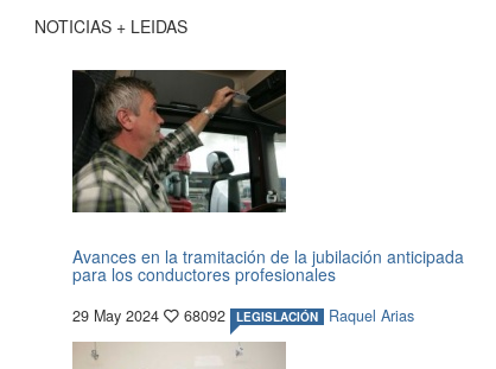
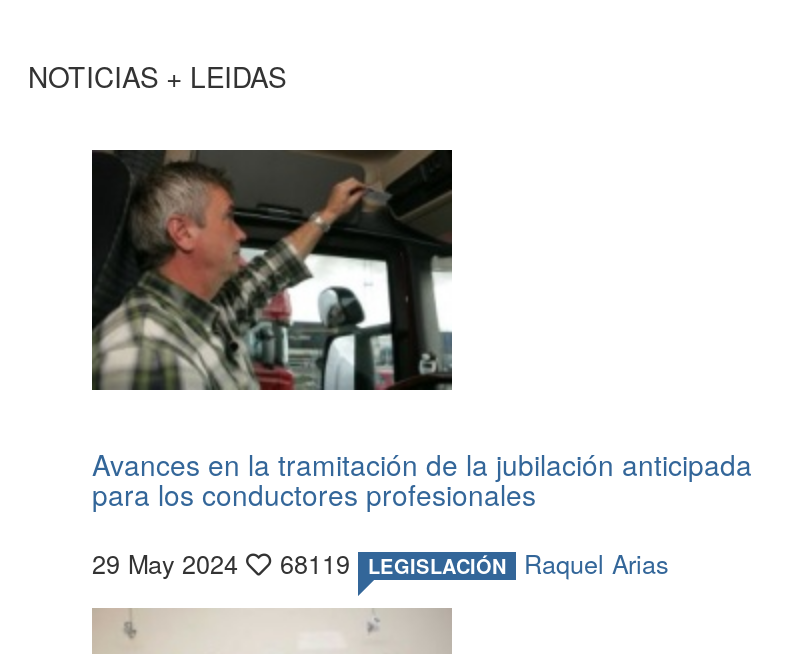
- 29 May 2024 68092 LEGISLACIÓN Raquel Arias
+ 29 May 2024 68119 LEGISLACIÓN Raquel Arias
